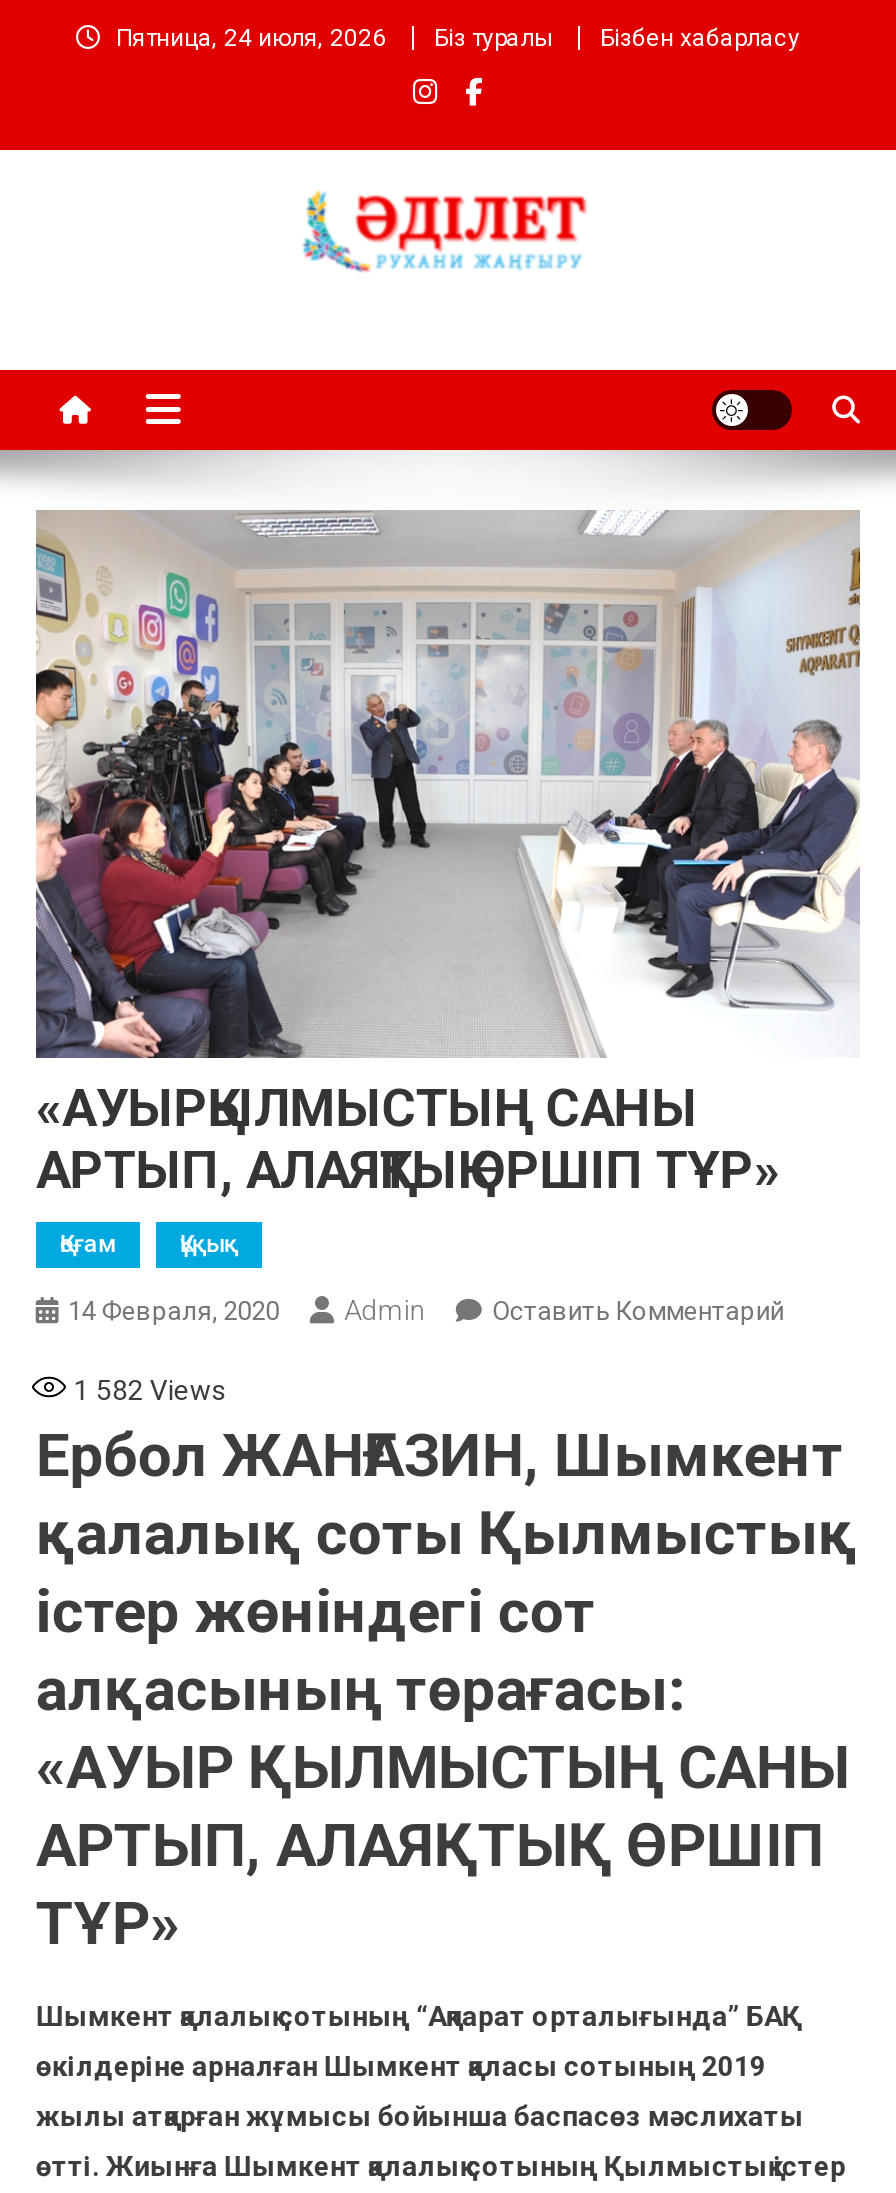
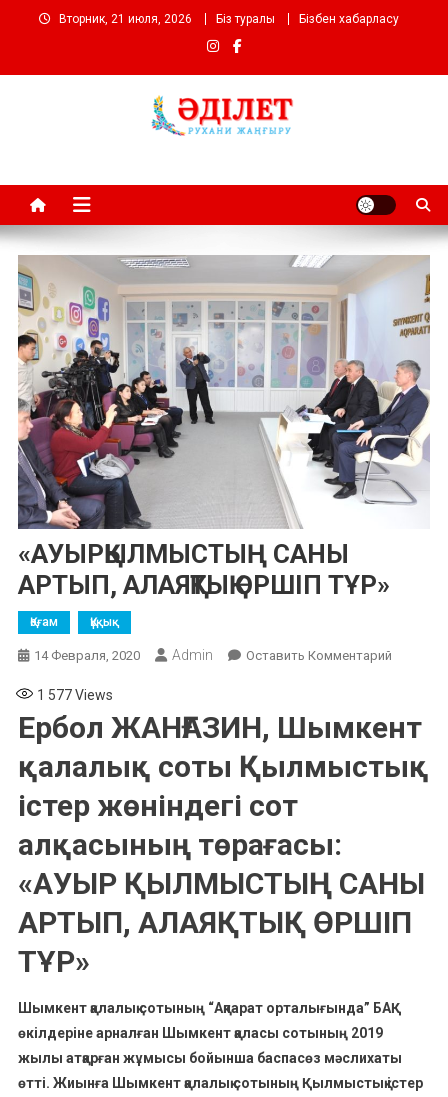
- Пятница, 24 июля, 2026
+ Вторник, 21 июля, 2026

- 1 582 Views
+ 1 577 Views
